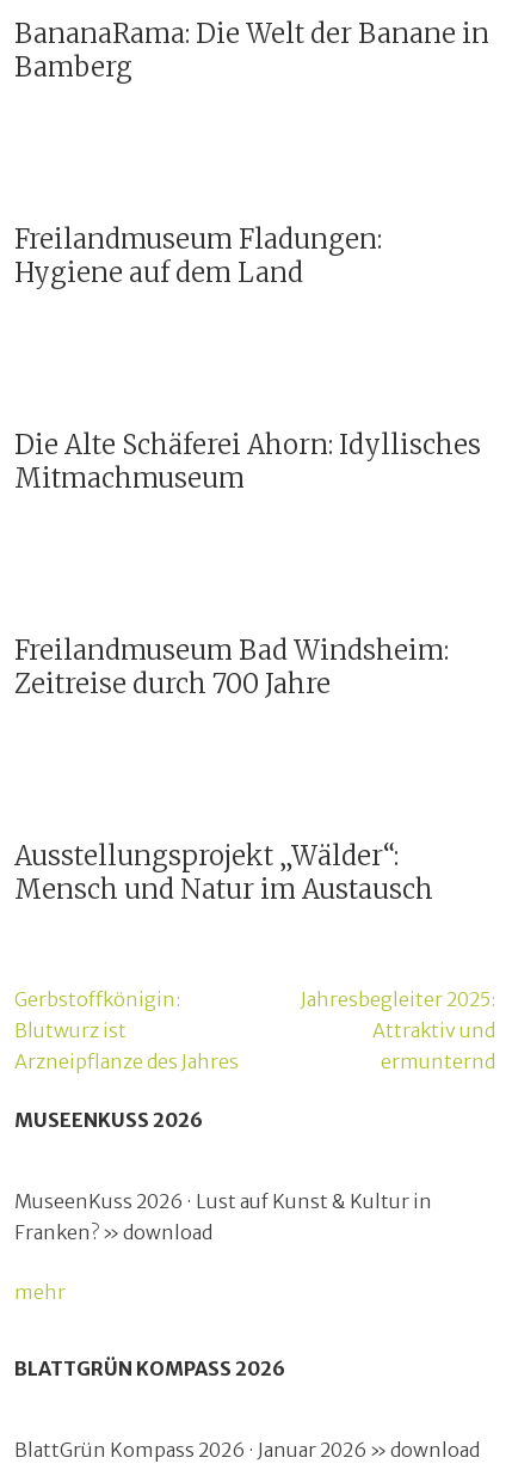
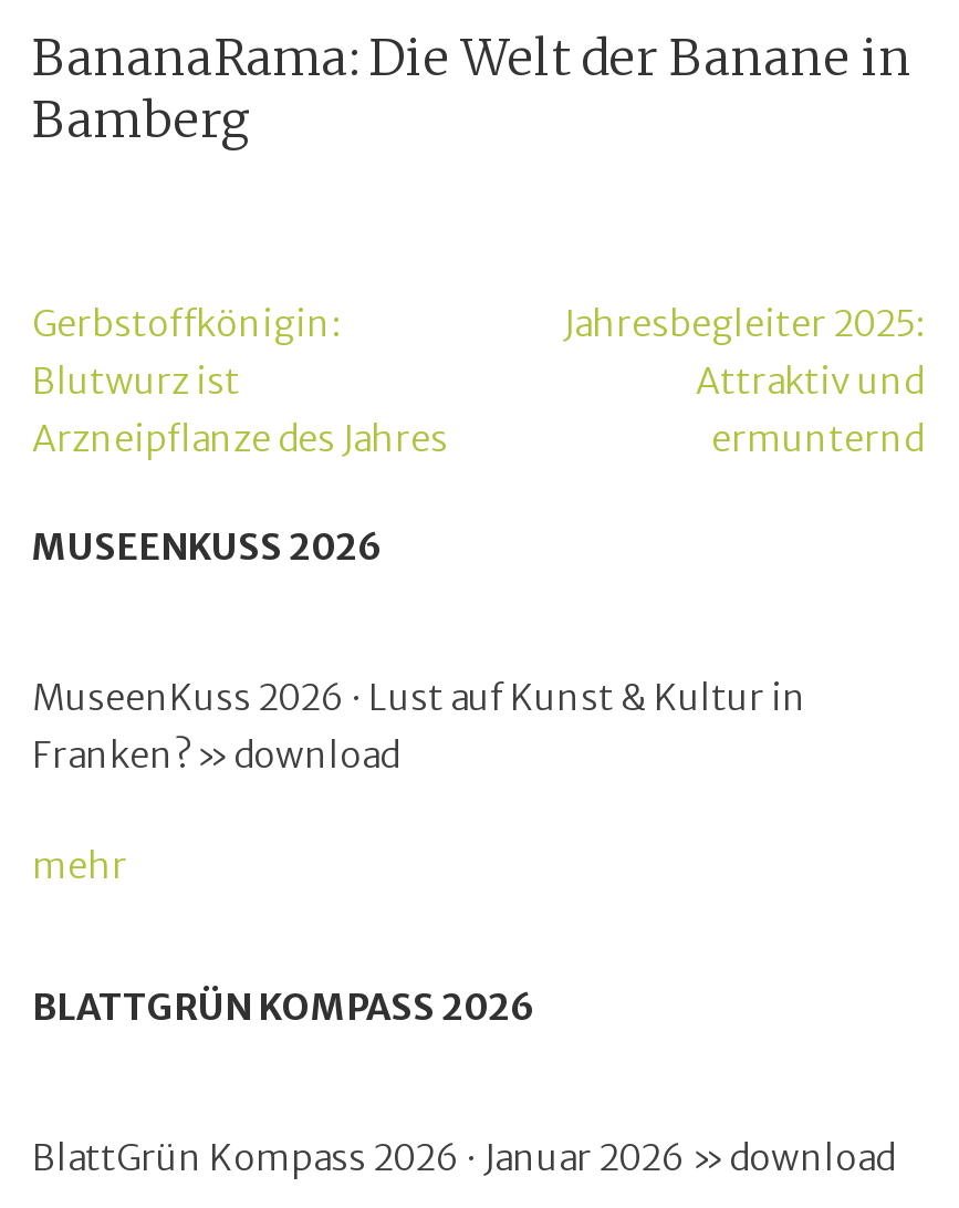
- Freilandmuseum Fladungen:
- Hygiene auf dem Land

- Die Alte Schäferei Ahorn: Idyllisches
- Mitmachmuseum

- Freilandmuseum Bad Windsheim:
- Zeitreise durch 700 Jahre

- Ausstellungsprojekt „Wälder“:
- Mensch und Natur im Austausch
